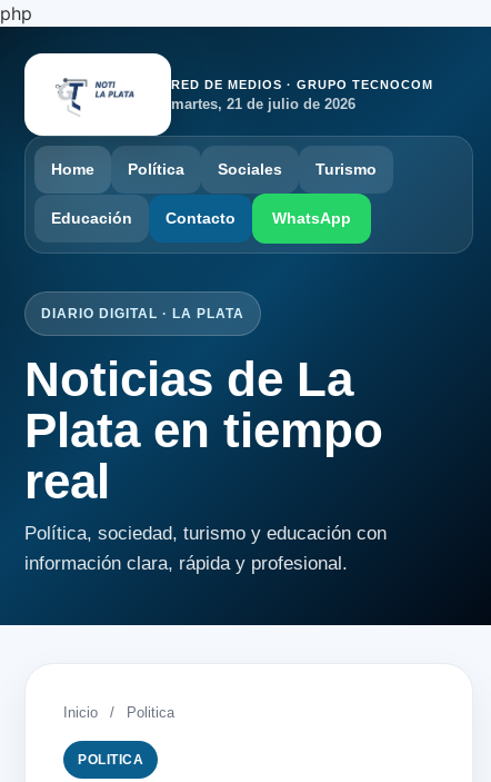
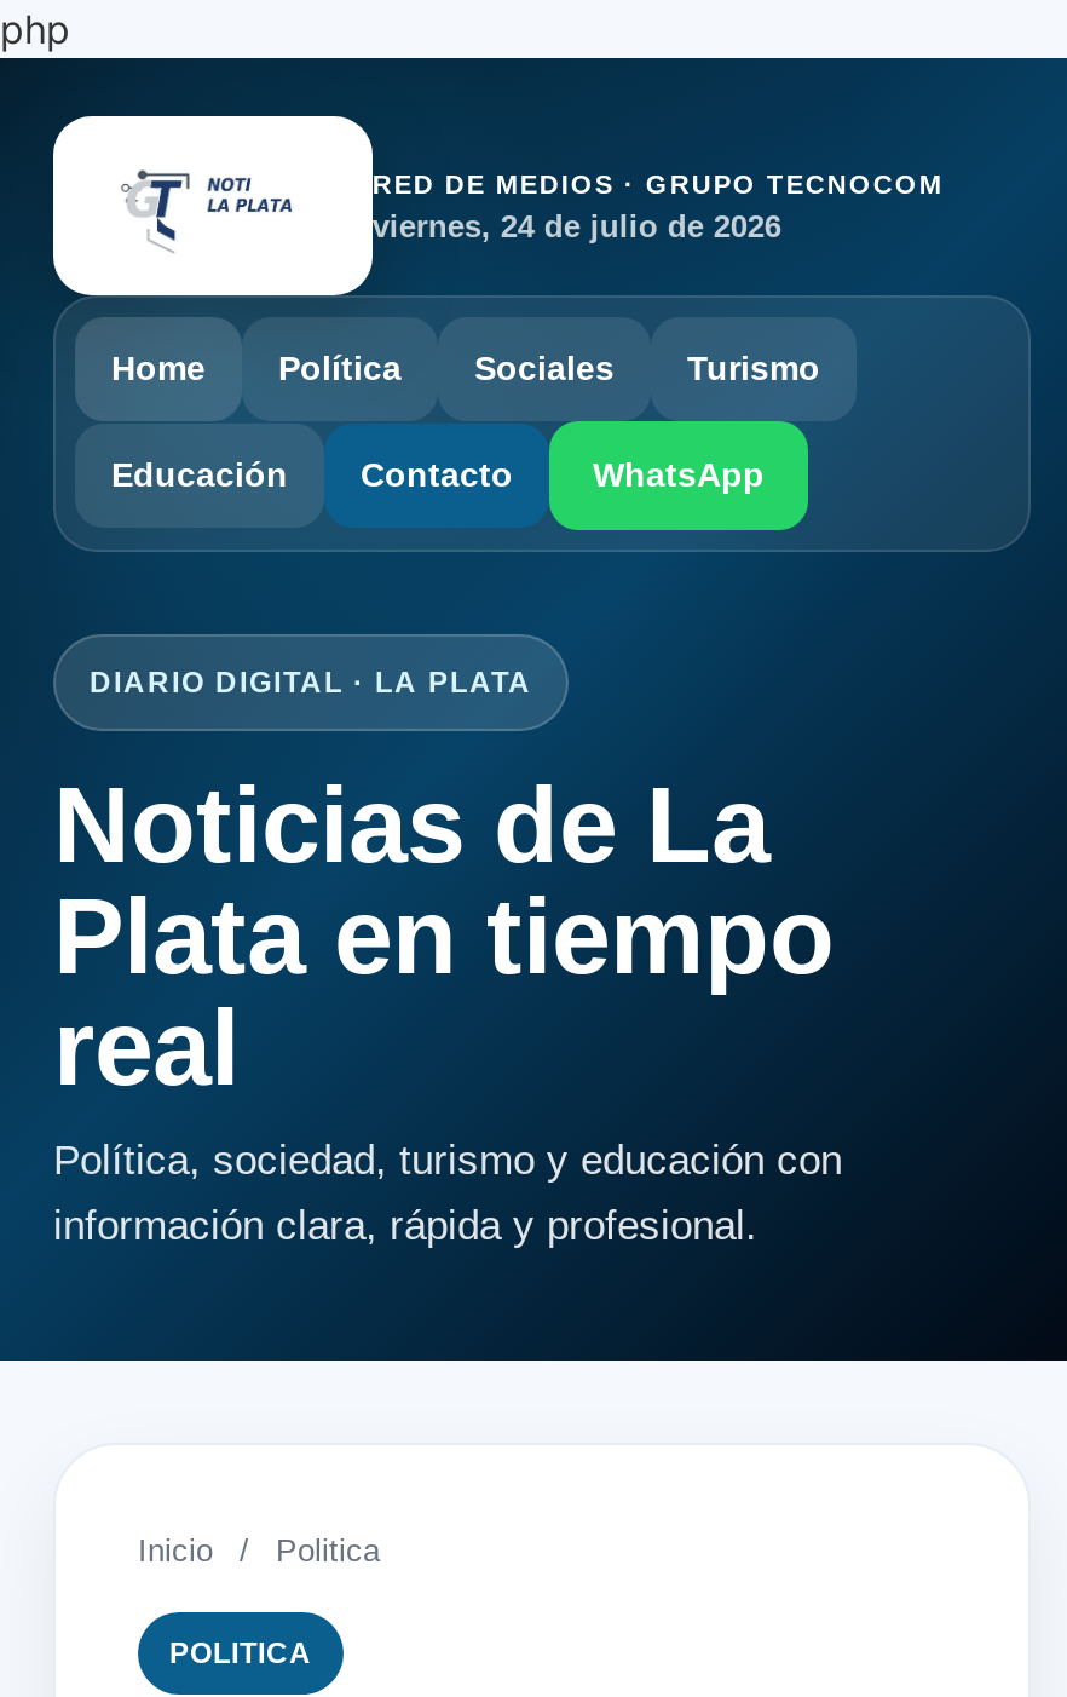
- martes, 21 de julio de 2026
+ viernes, 24 de julio de 2026
